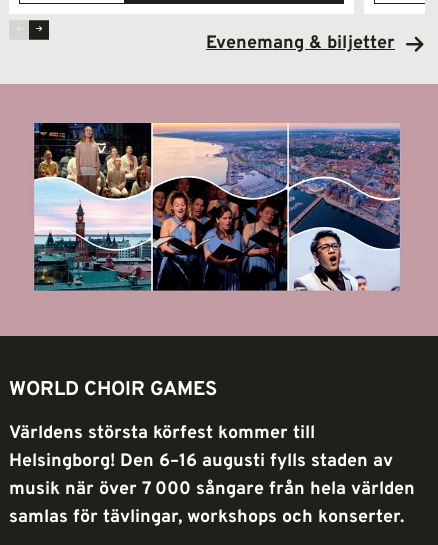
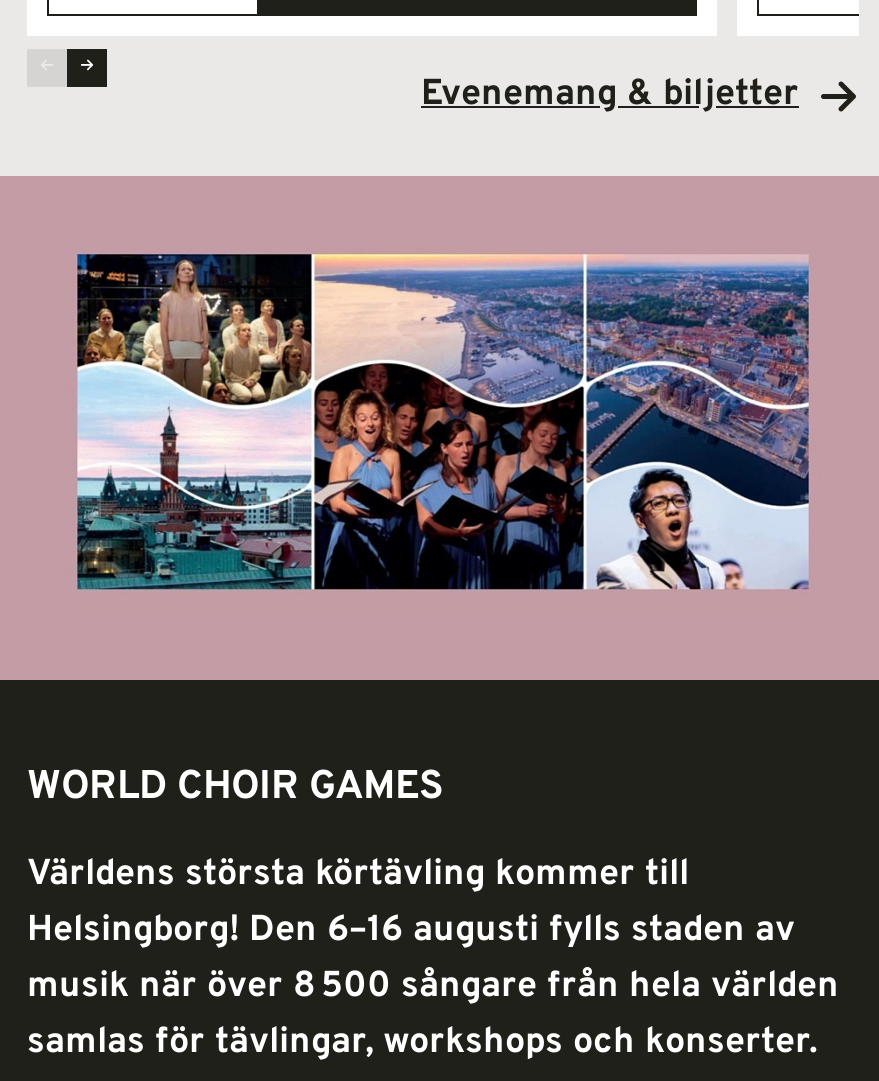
- Världens största körfest kommer till
+ Världens största körtävling kommer till

- musik när över 7 000 sångare från hela världen
+ musik när över 8 500 sångare från hela världen
